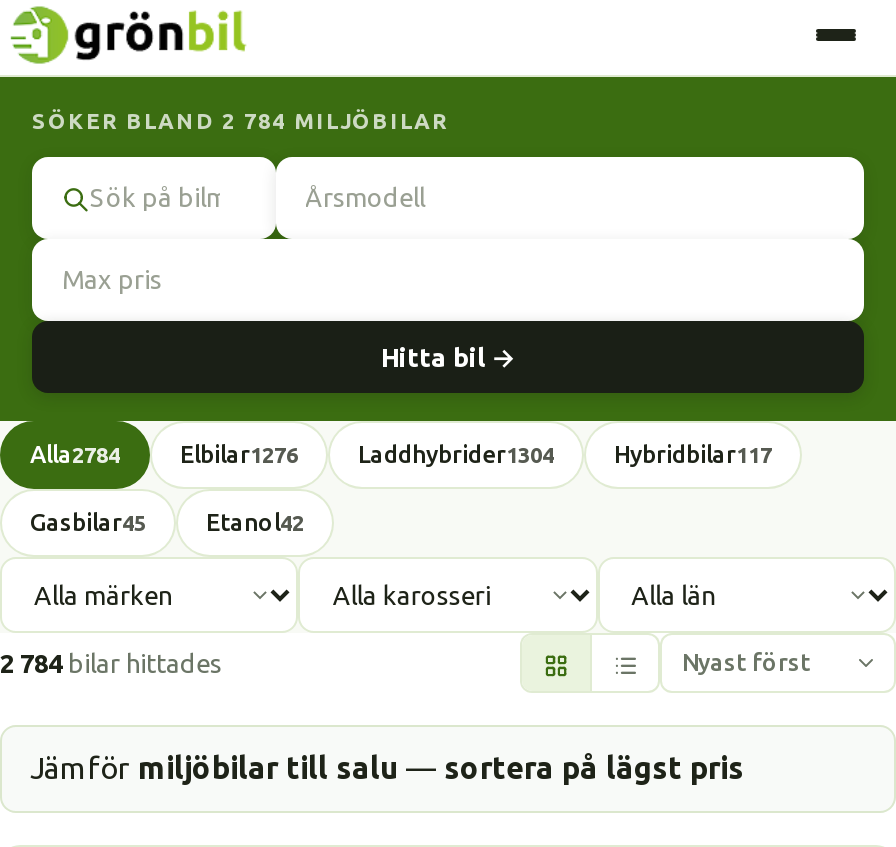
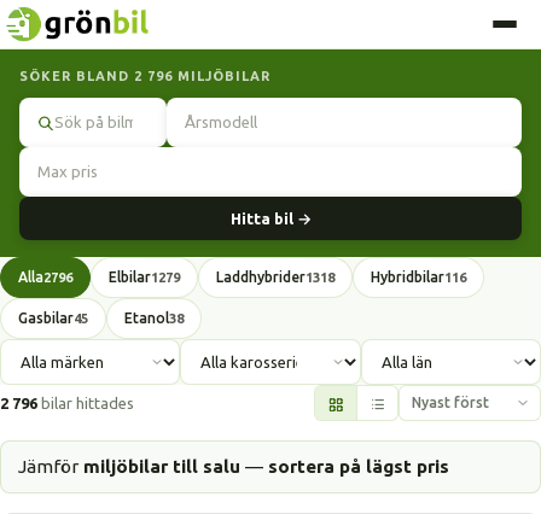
- SÖKER BLAND 2 784 MILJÖBILAR
+ SÖKER BLAND 2 796 MILJÖBILAR

- Alla2784
+ Alla2796

- Elbilar1276
+ Elbilar1279

- Laddhybrider1304
+ Laddhybrider1318

- Hybridbilar117
+ Hybridbilar116

- Etanol 42
+ Etanol 38

- 2 784 bilar hittades
+ 2 796 bilar hittades
